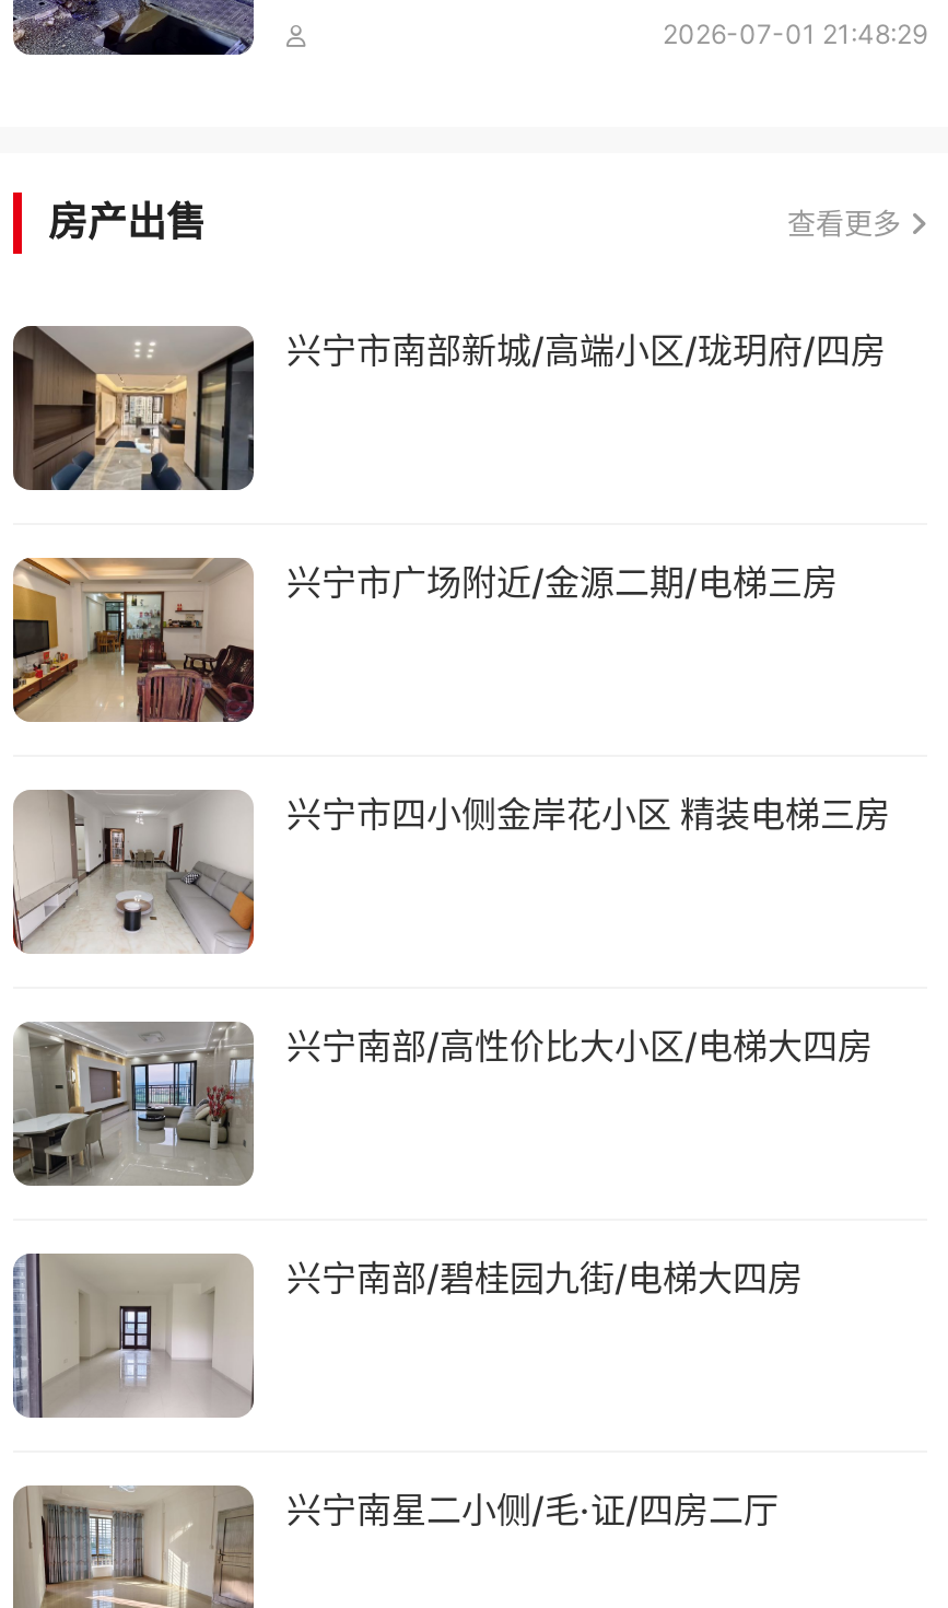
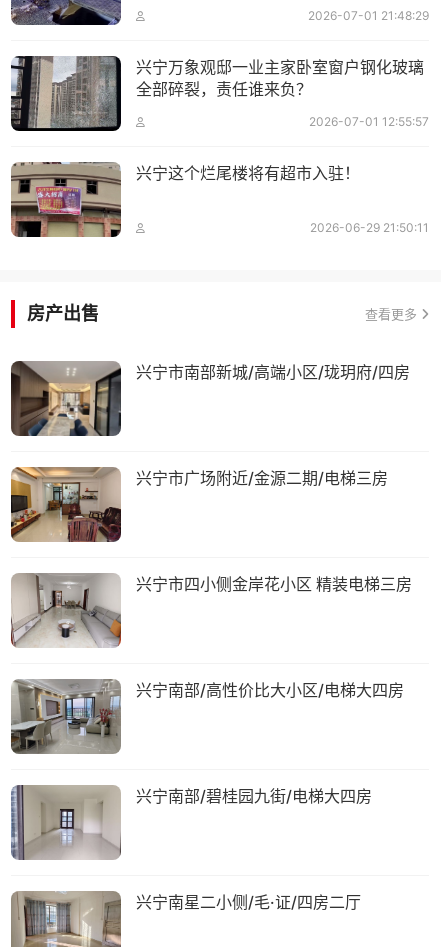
+ [image]
+ 兴宁万象观邸一业主家卧室窗户钢化玻璃
+ 全部碎裂，责任谁来负？
+ 2026-07-01 12:55:57
+ 兴宁这个烂尾楼将有超市入驻！
+ 2026-06-29 21:50:11

+ [image]
